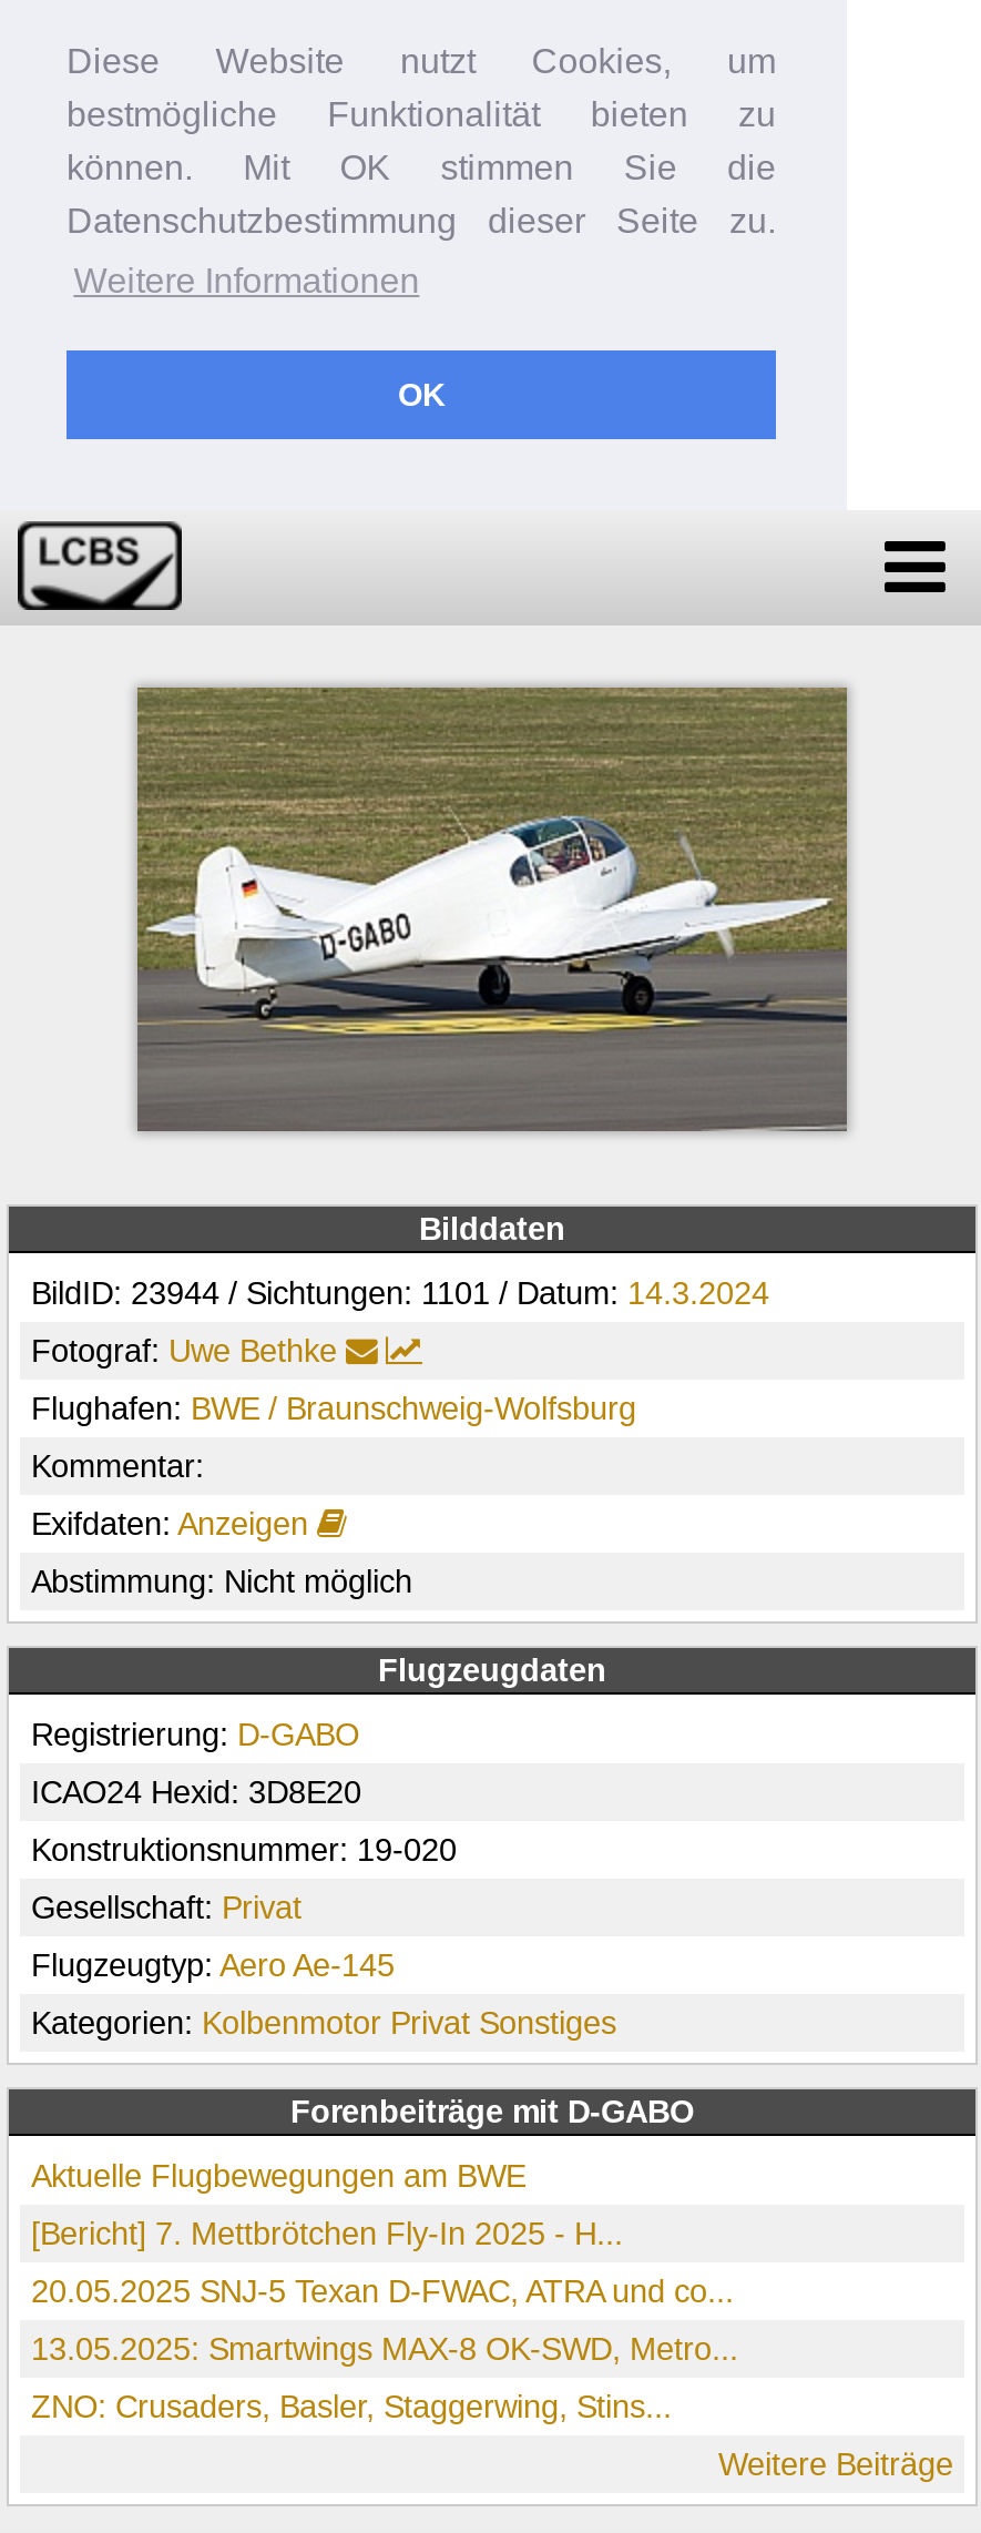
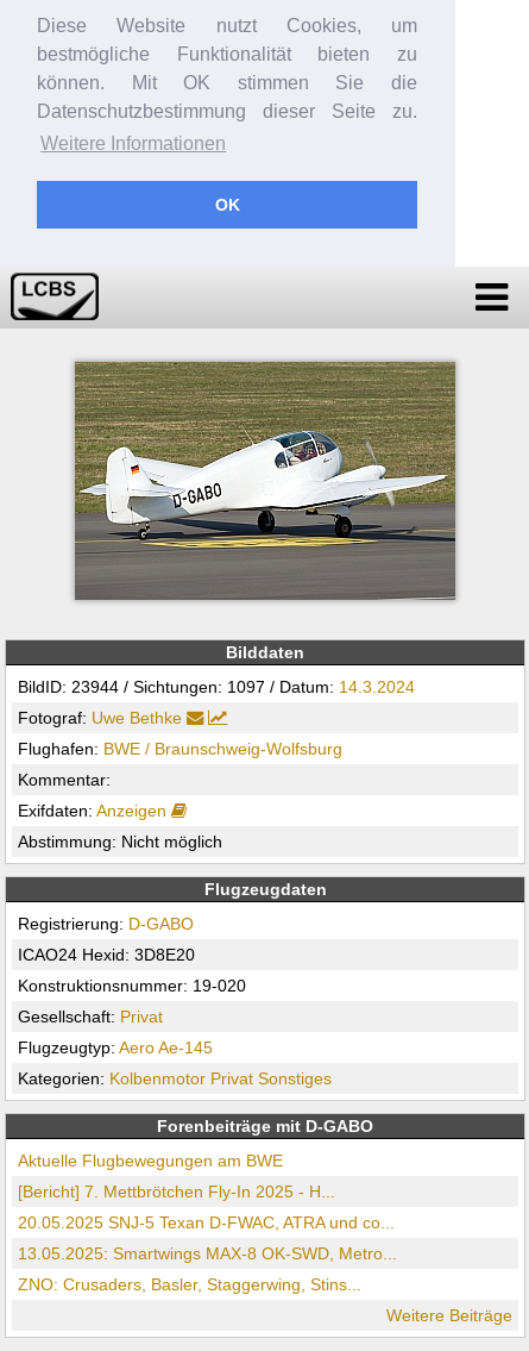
- BildID: 23944 / Sichtungen: 1101 / Datum: 14.3.2024
+ BildID: 23944 / Sichtungen: 1097 / Datum: 14.3.2024
